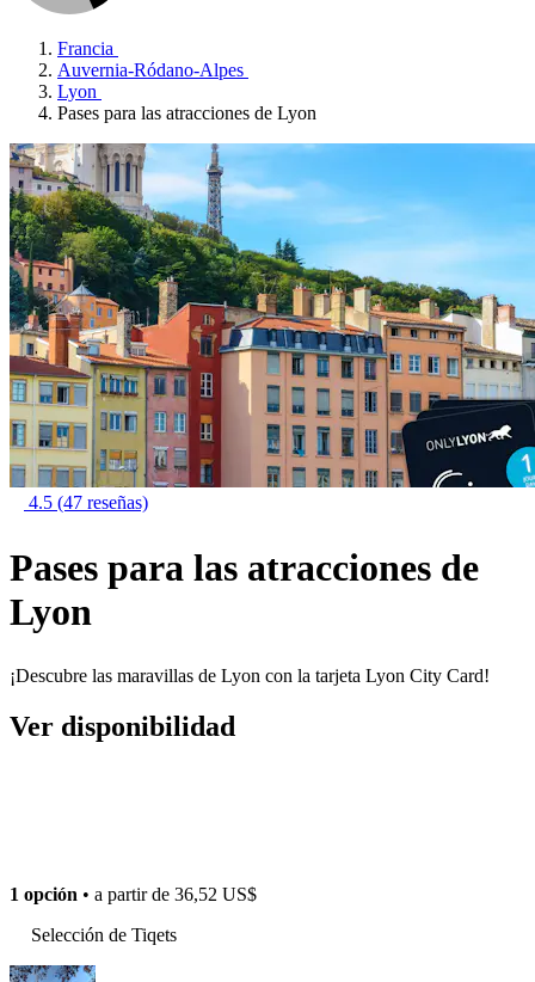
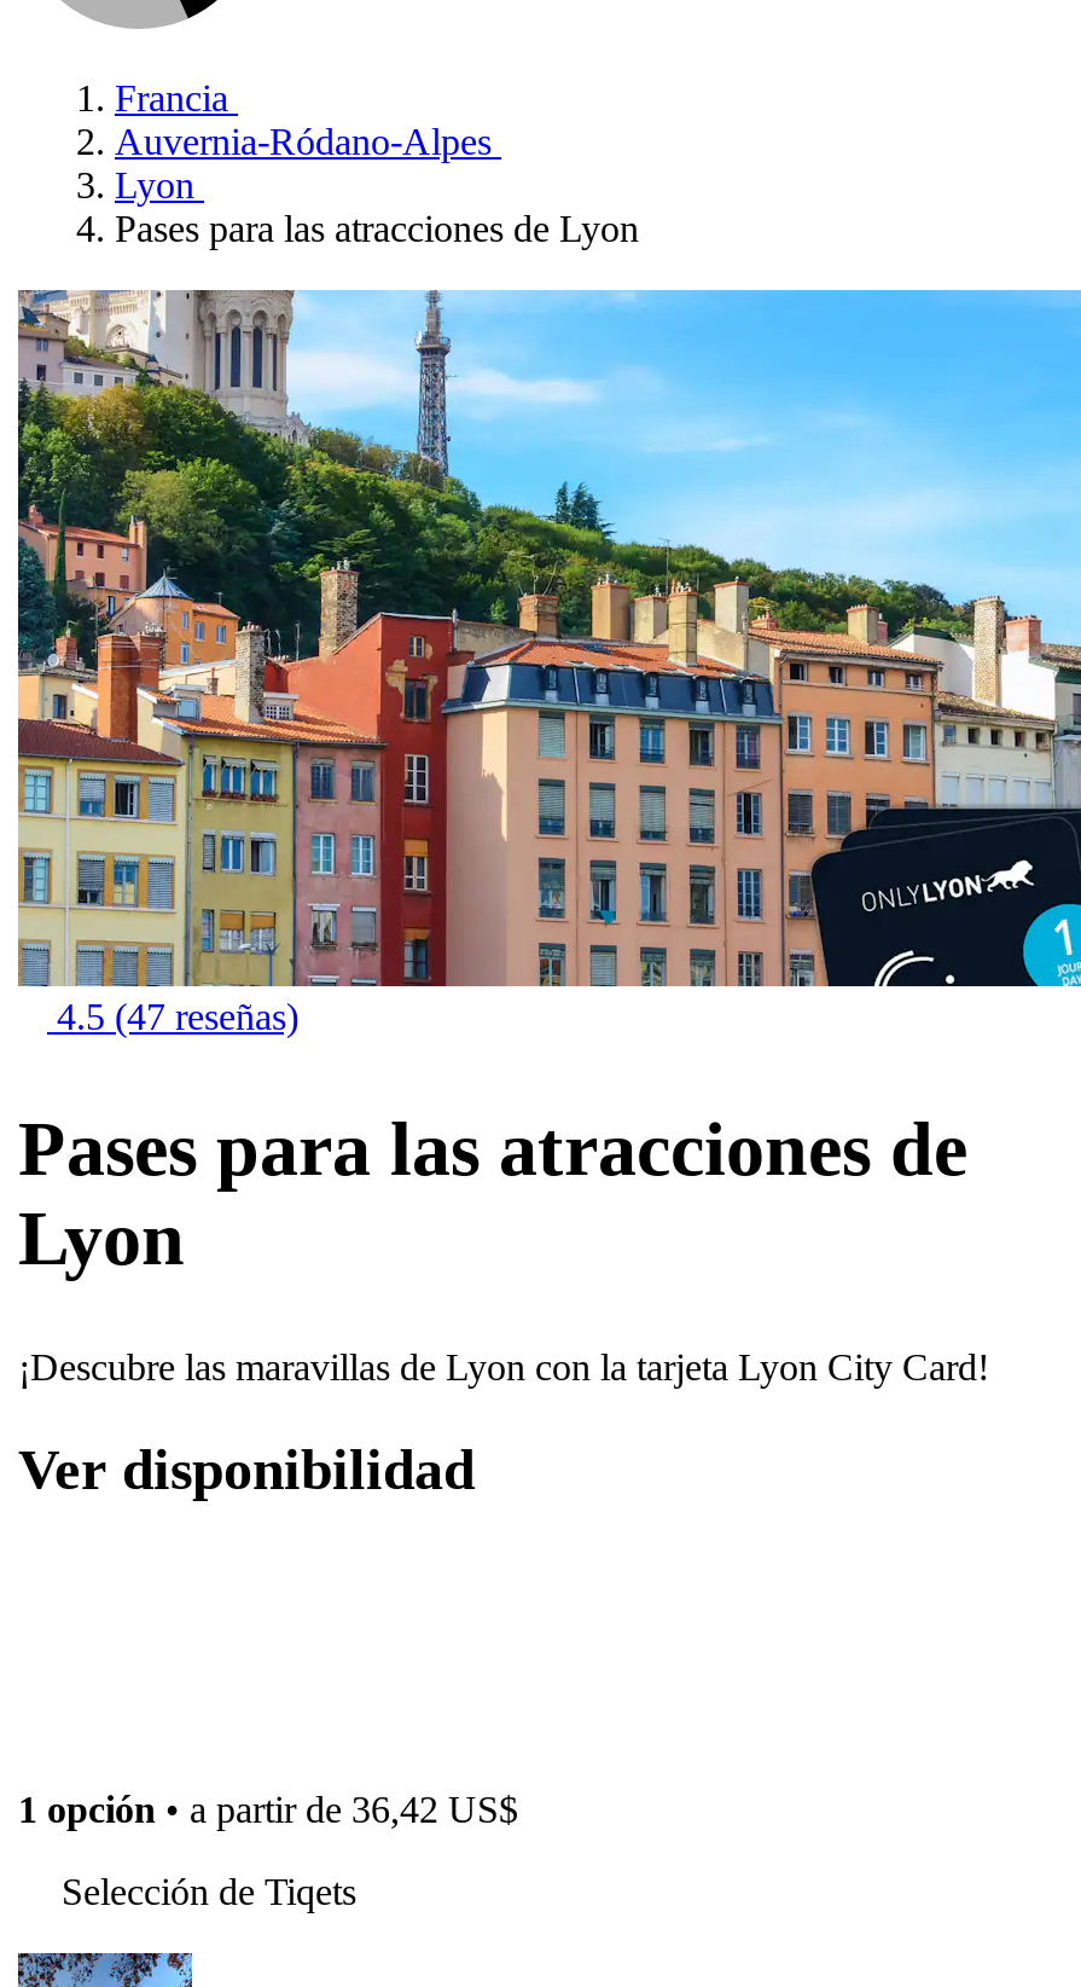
- 1 opción • a partir de 36,52 US$
+ 1 opción • a partir de 36,42 US$
